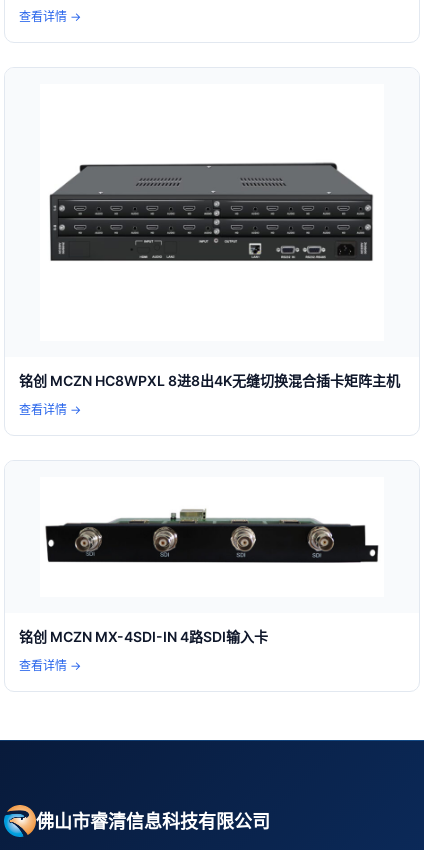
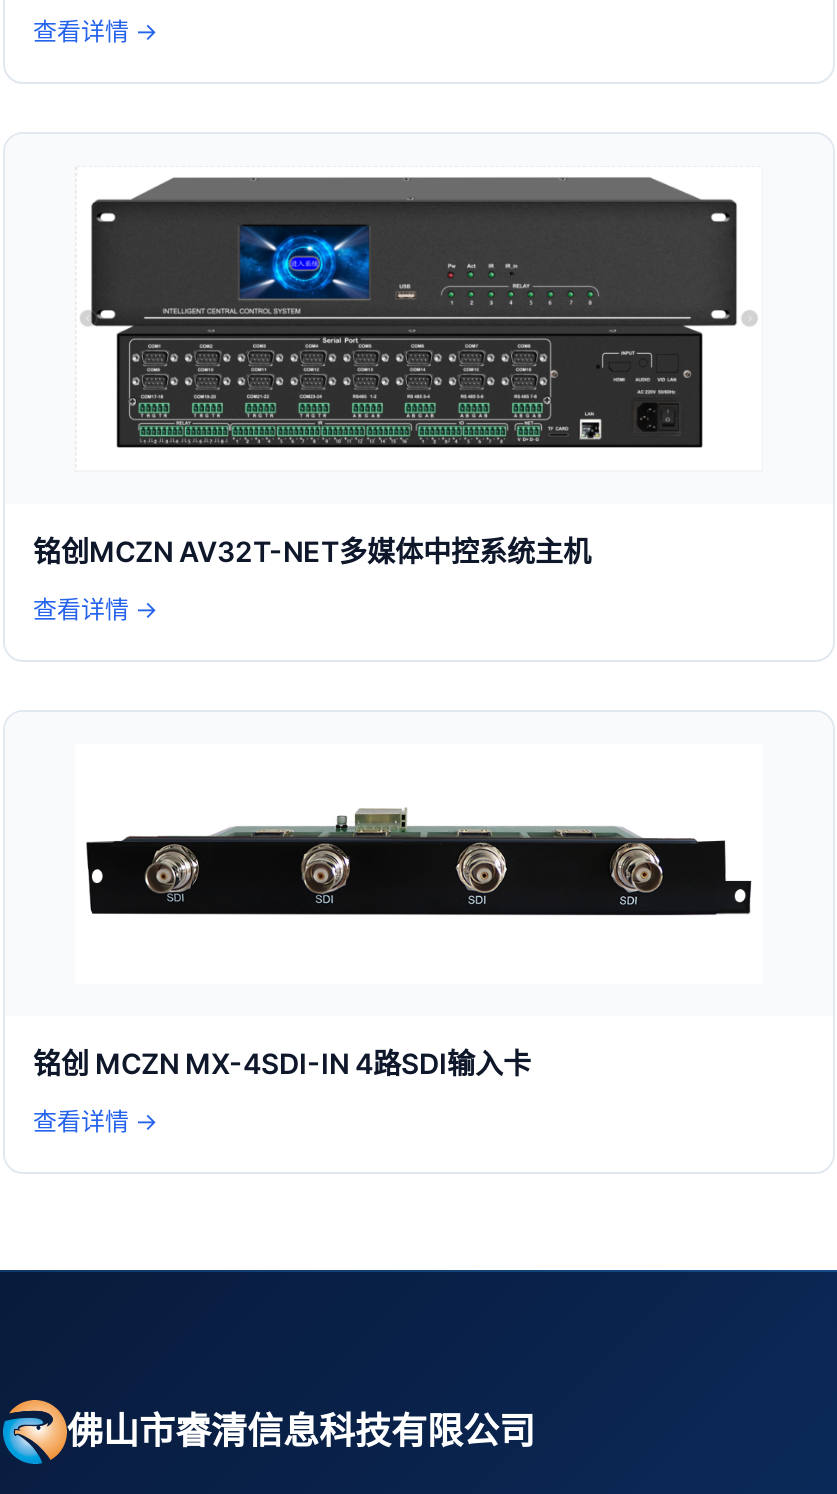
- [image]
+ [image]

- 铭创 MCZN HC8WPXL 8进8出4K无缝切换混合插卡矩阵主机
+ 铭创MCZN AV32T-NET多媒体中控系统主机
